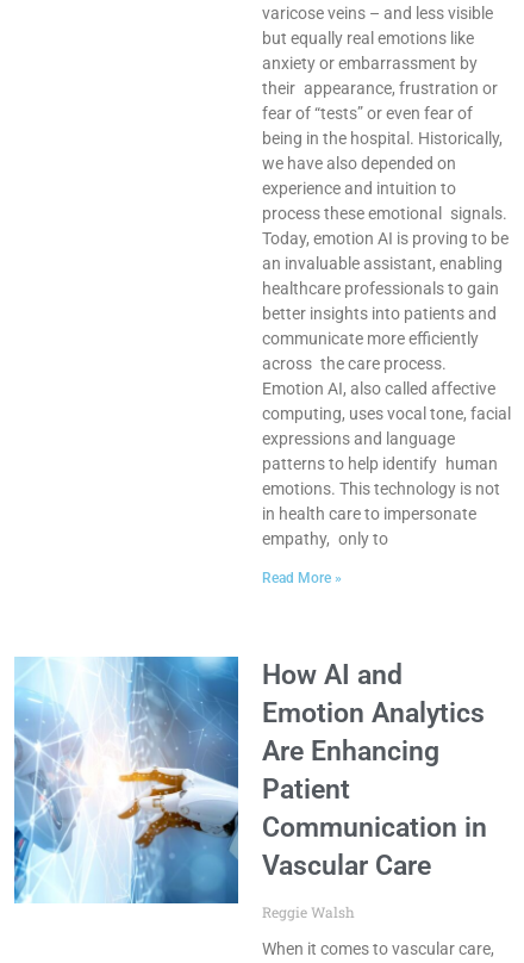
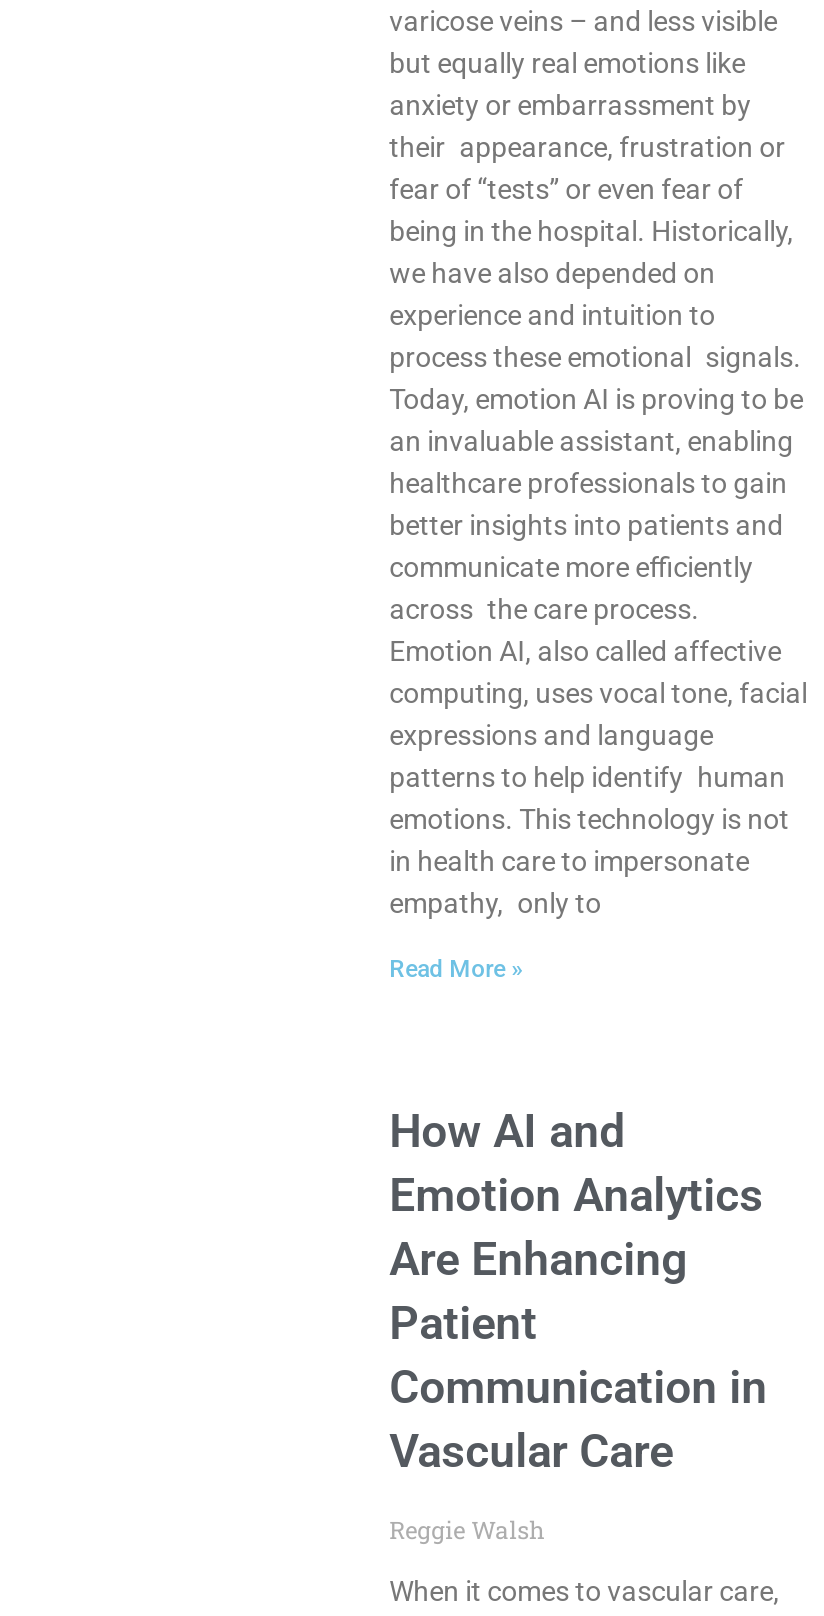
- [image]
